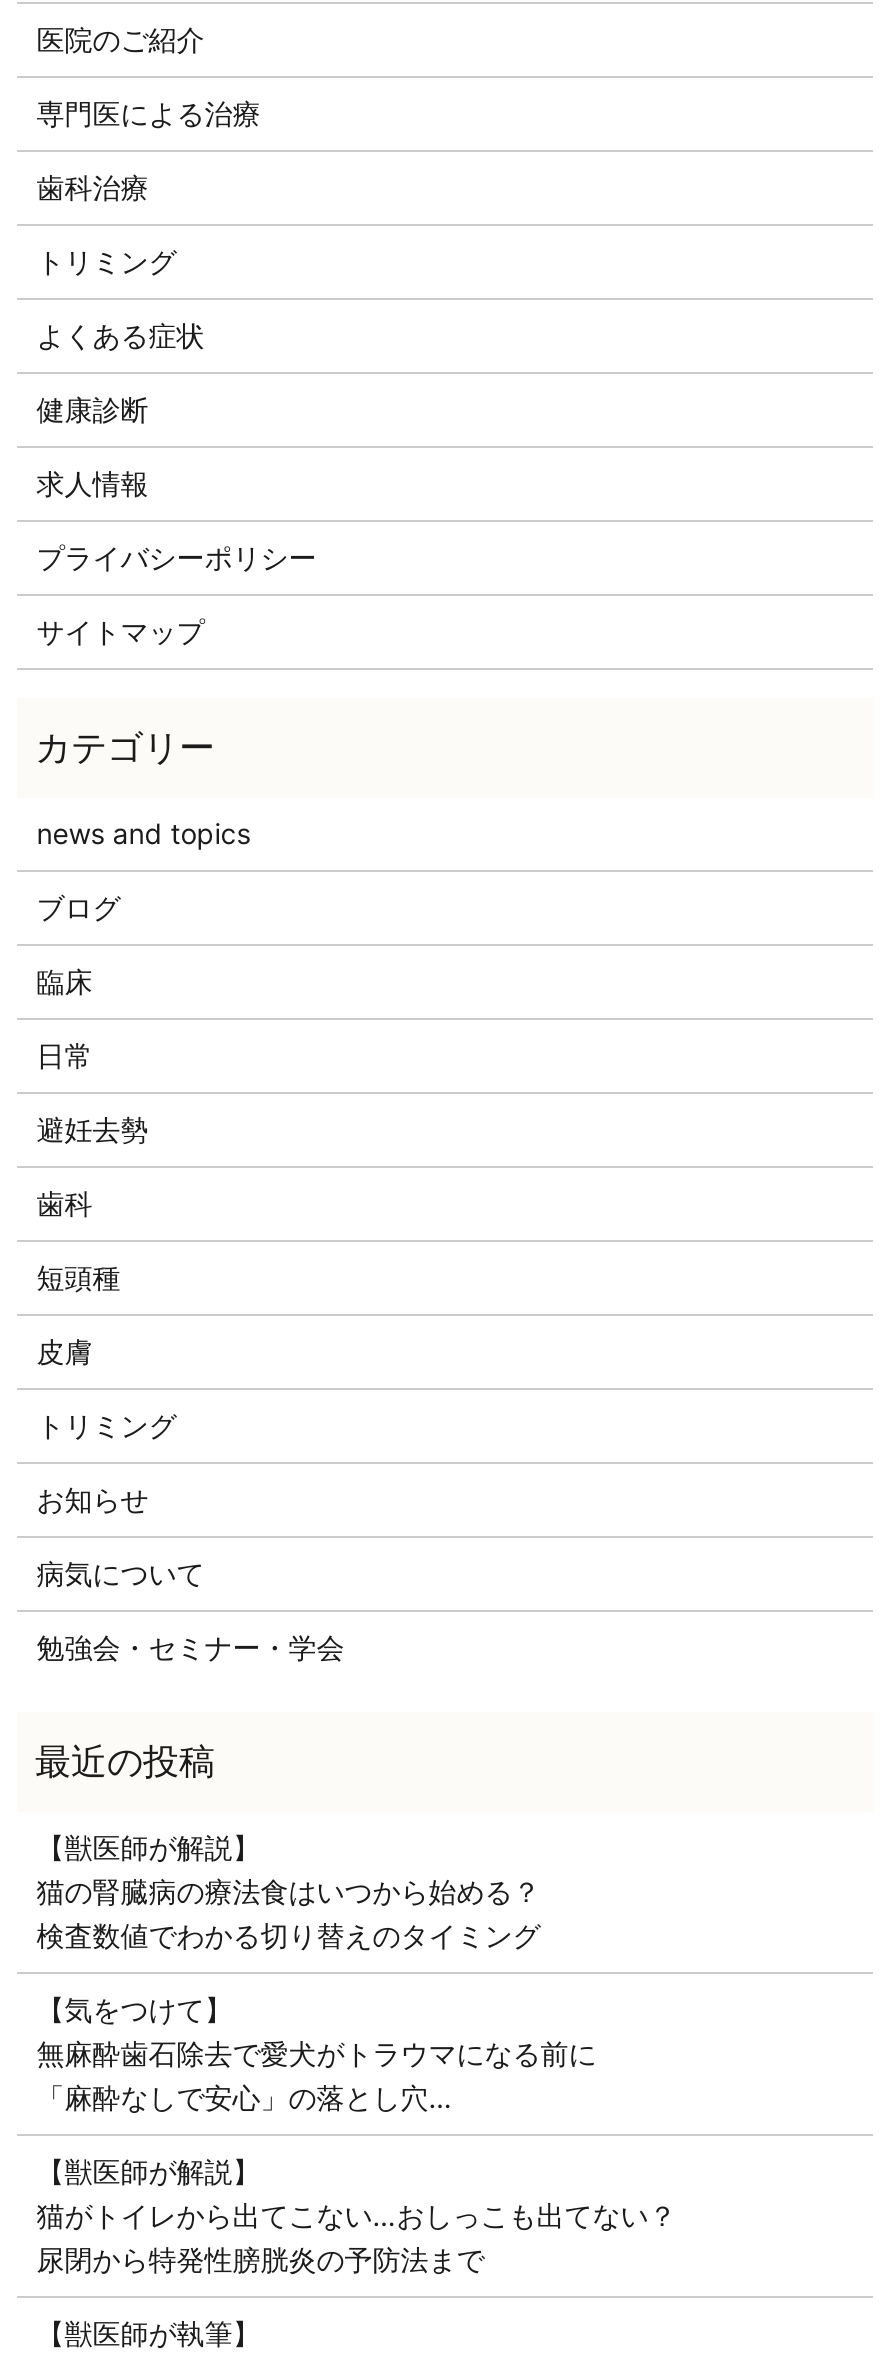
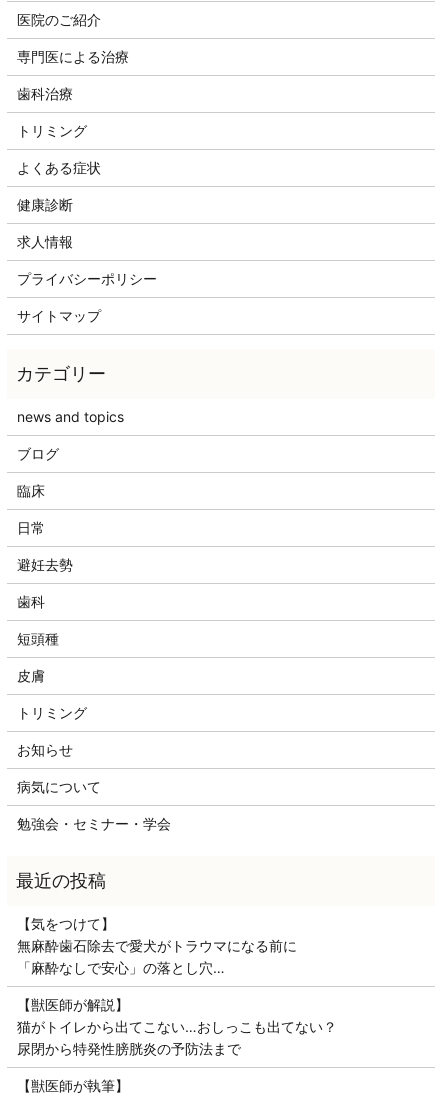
- 【獣医師が解説】
- 猫の腎臓病の療法食はいつから始める？
- 検査数値でわかる切り替えのタイミング
